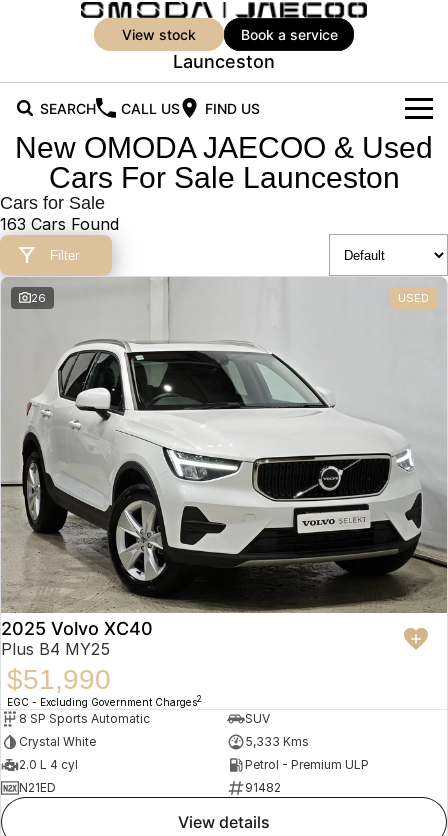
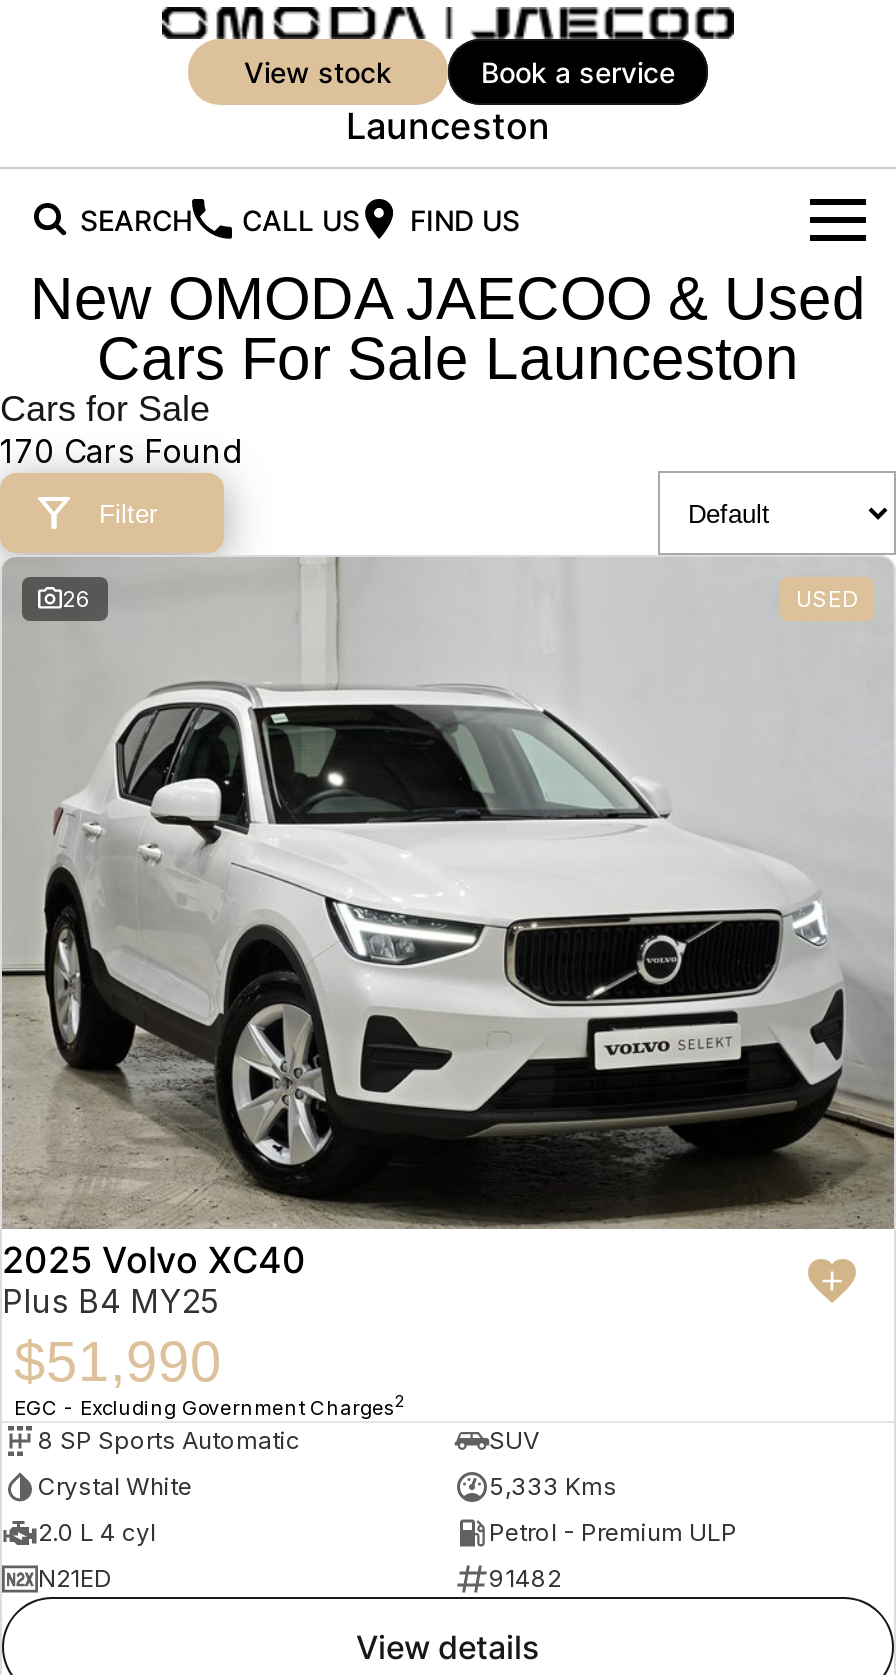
- 163 Cars Found
+ 170 Cars Found
